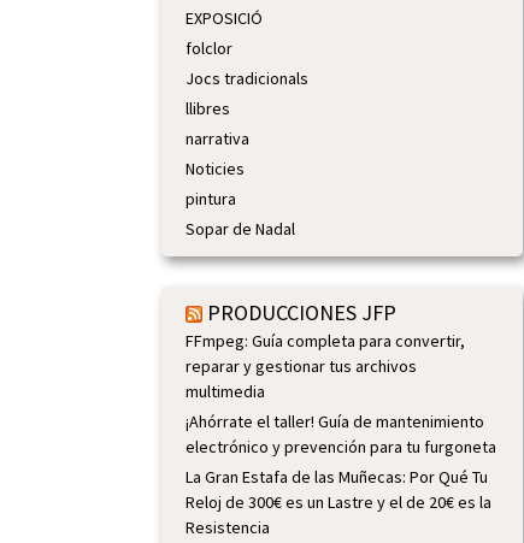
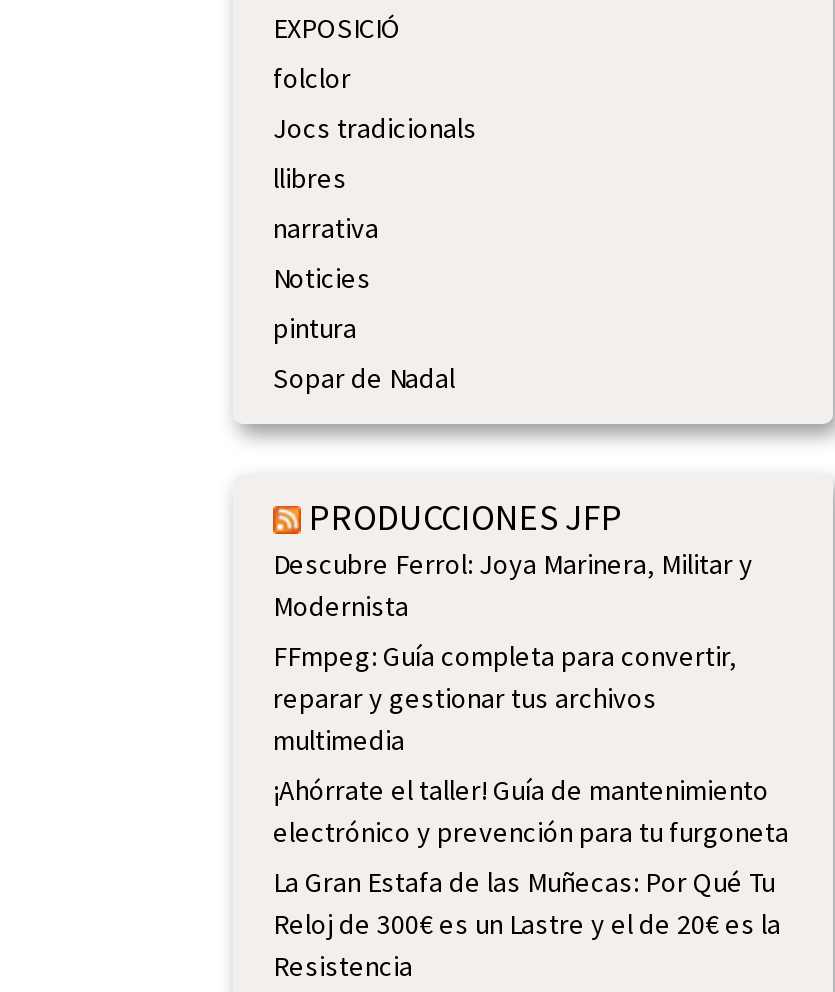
+ Descubre Ferrol: Joya Marinera, Militar y
+ Modernista
